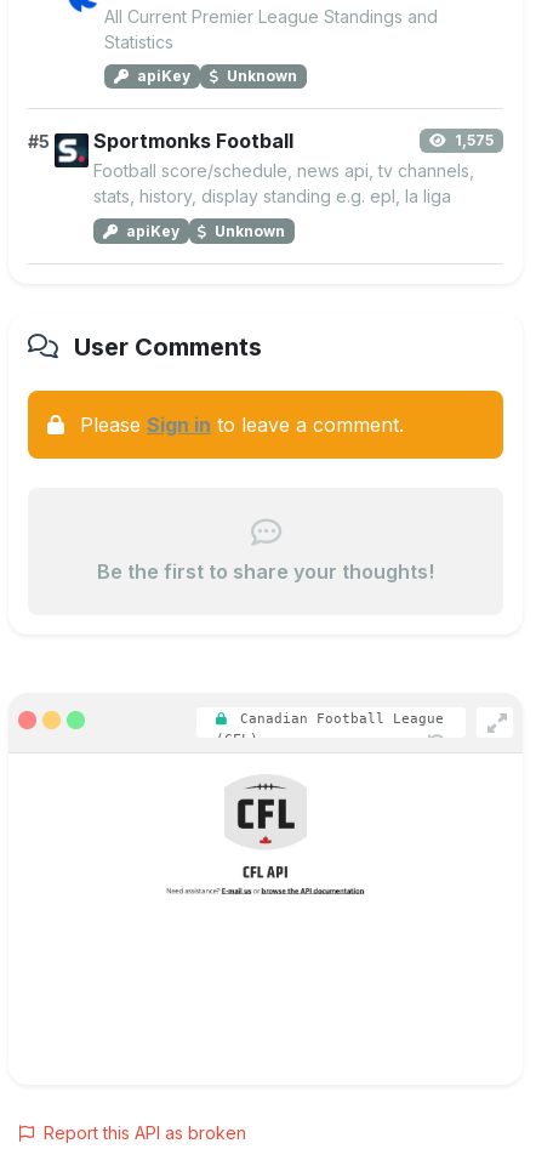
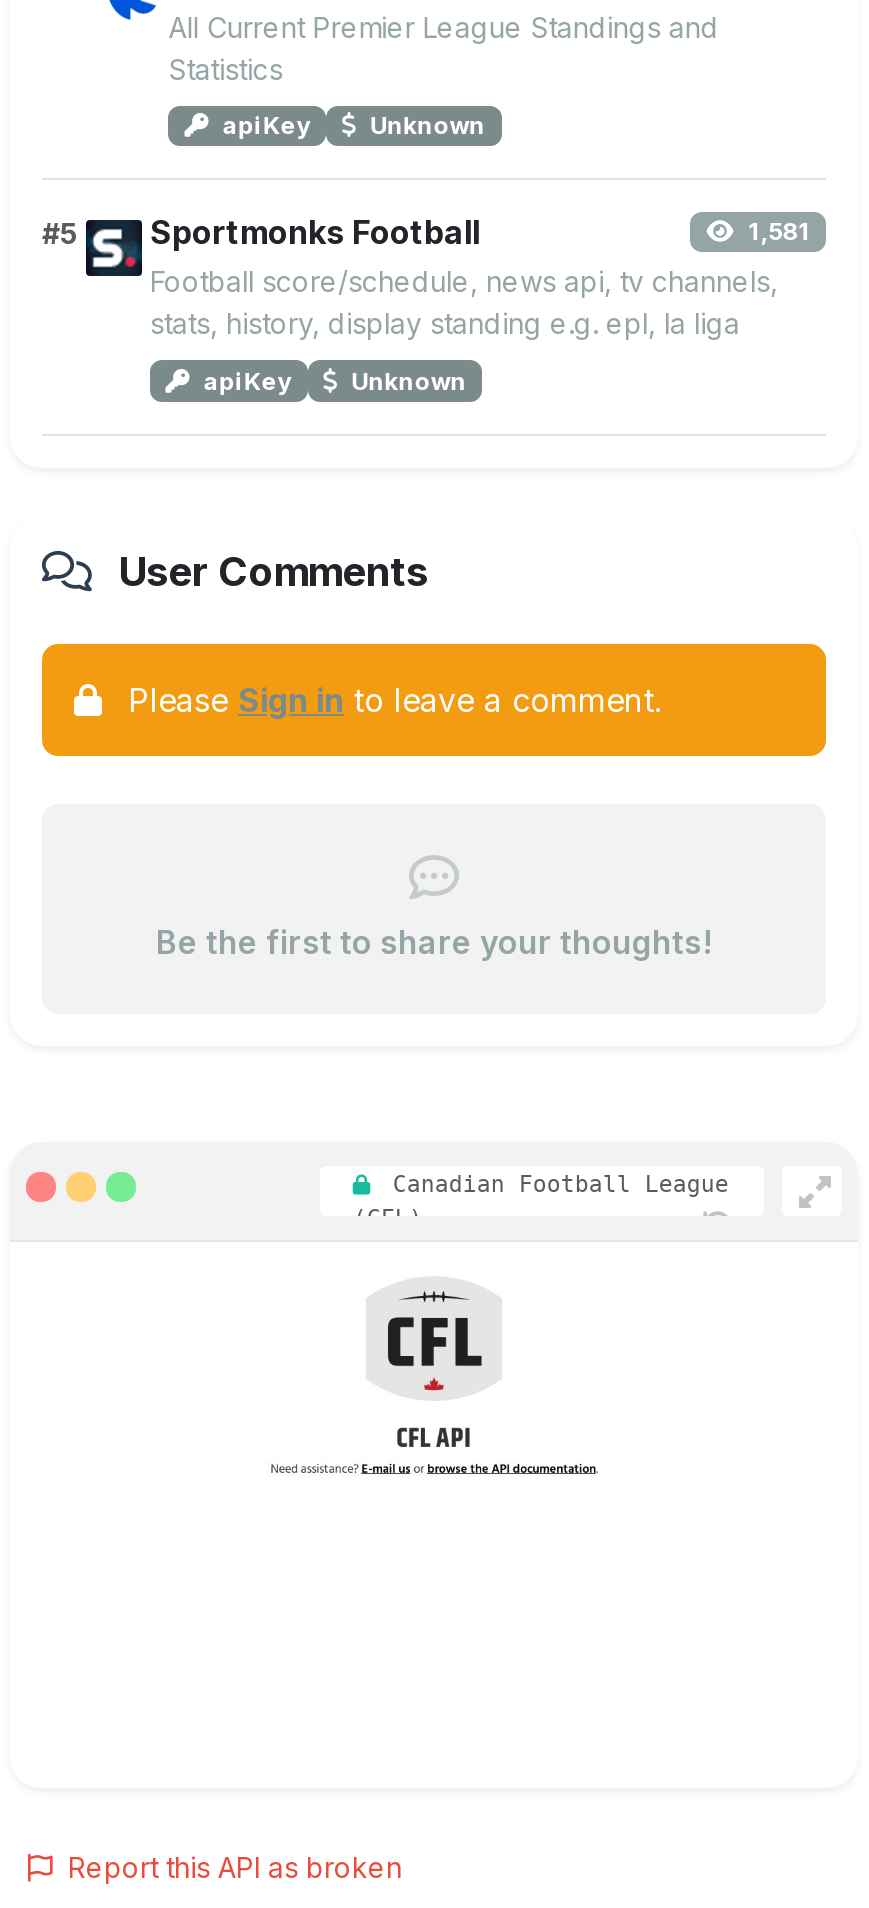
- 1,575
+ 1,581
